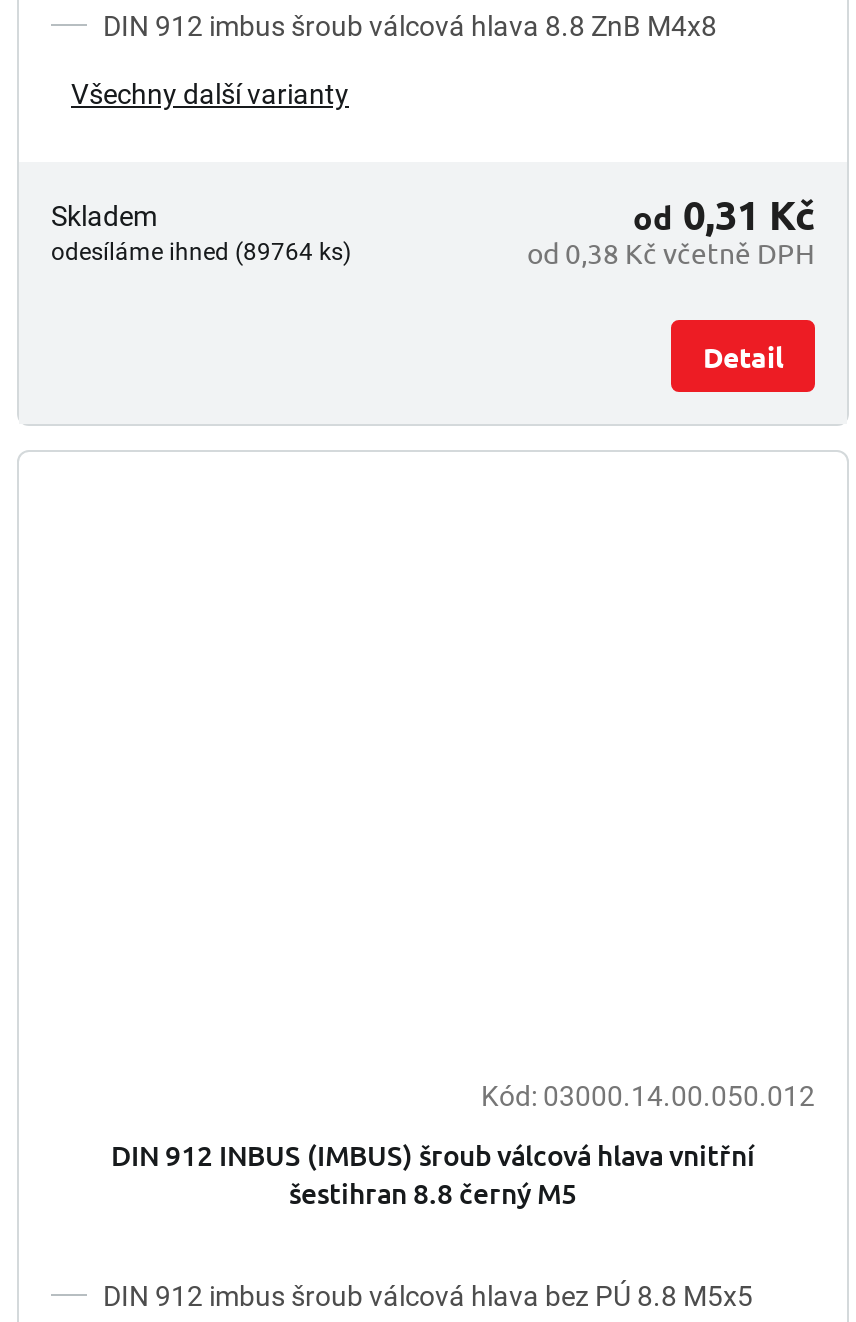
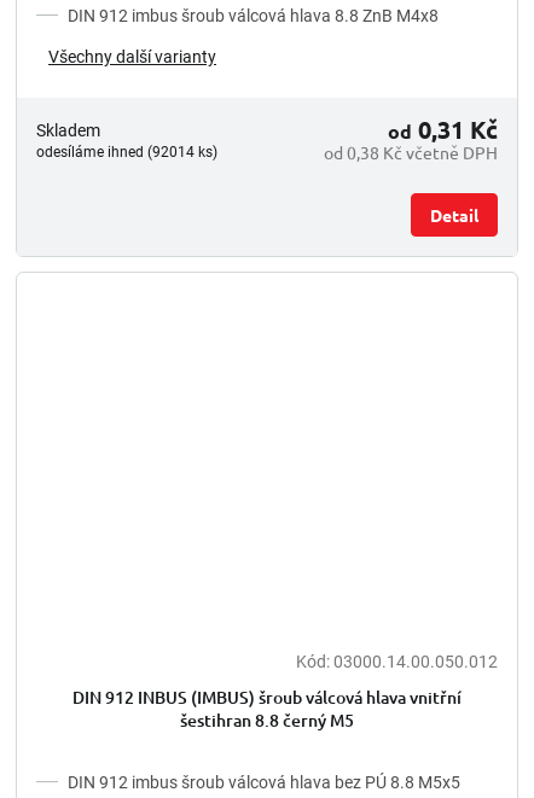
- odesíláme ihned (89764 ks)
+ odesíláme ihned (92014 ks)
